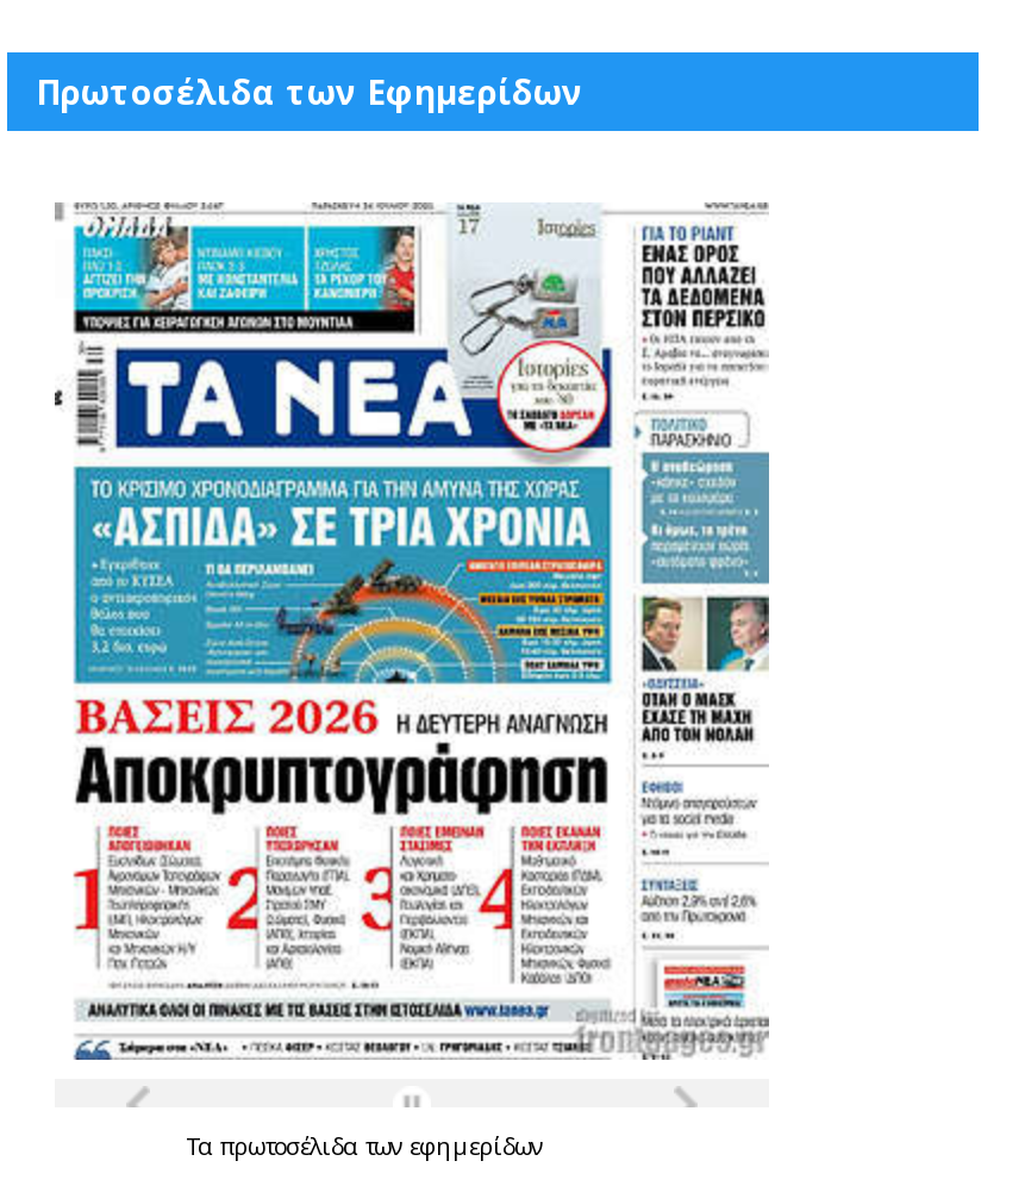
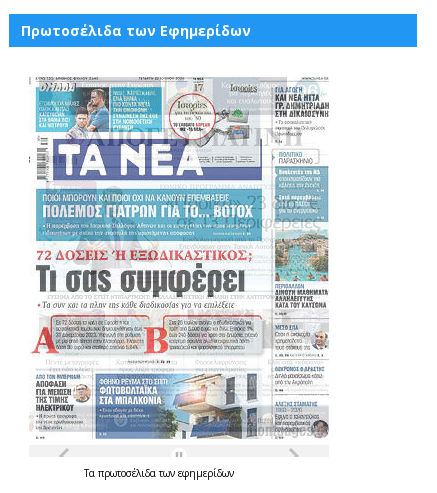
- [image]
+ [image]
